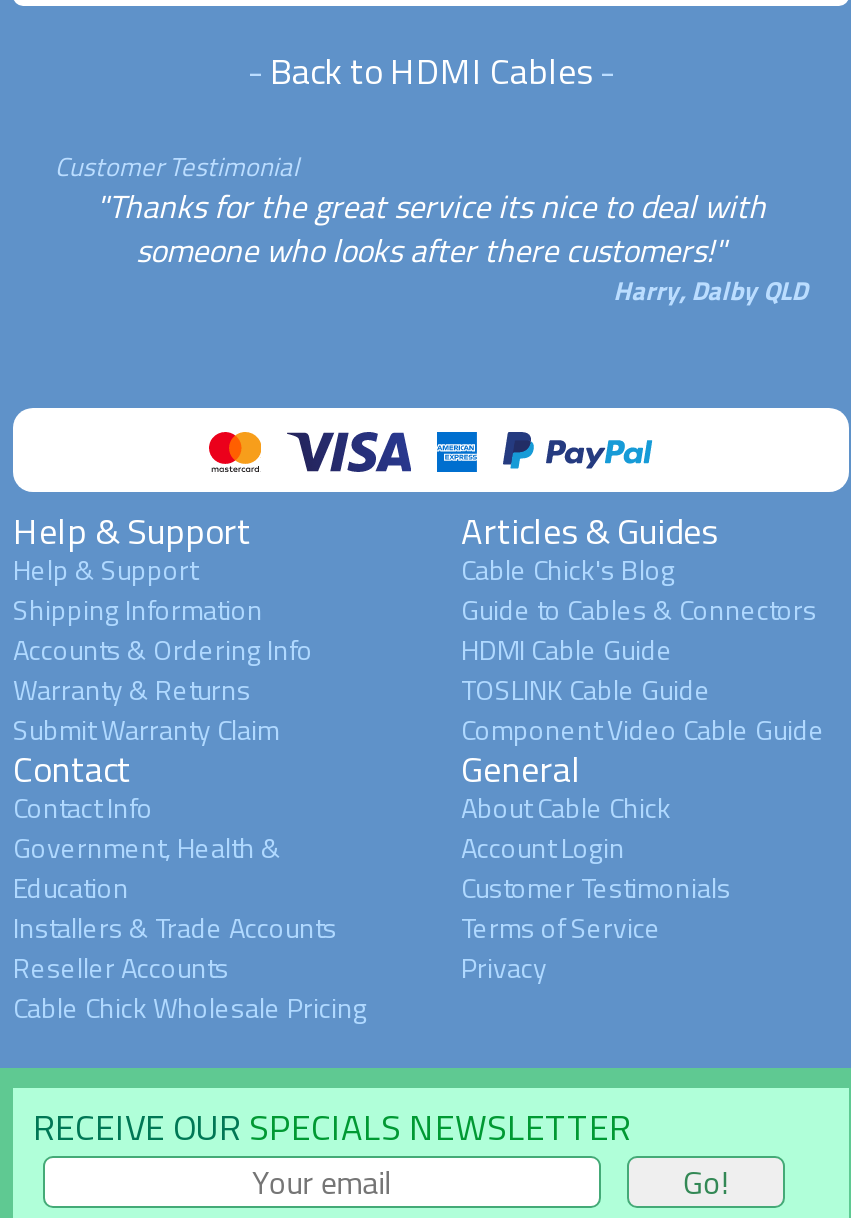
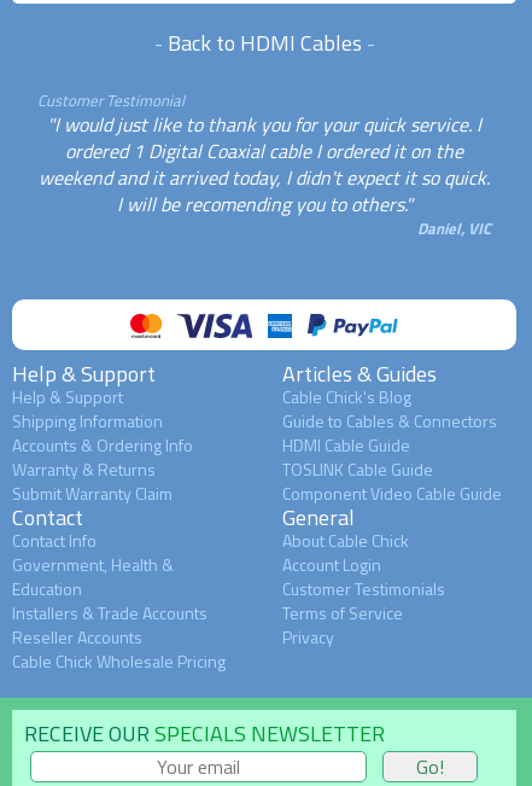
- "Thanks for the great service its nice to deal with
- someone who looks after there customers!"
- Harry, Dalby QLD
+ "I would just like to thank you for your quick service. I
+ ordered 1 Digital Coaxial cable I ordered it on the
+ weekend and it arrived today, I didn't expect it so quick.
+ I will be recomending you to others."
+ Daniel, VIC
